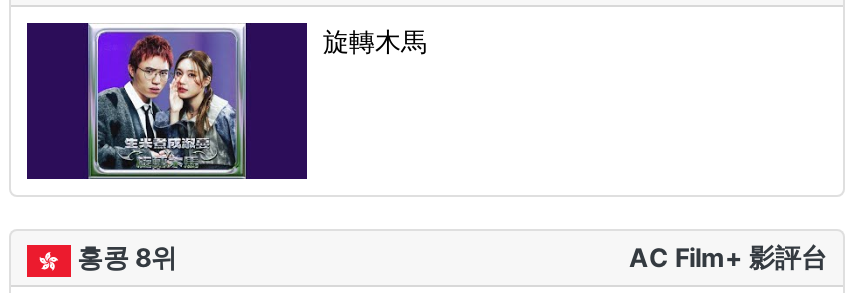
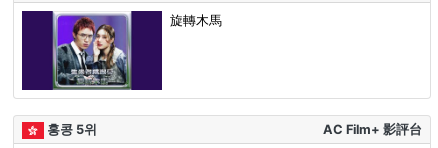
- 홍콩 8위
+ 홍콩 5위
